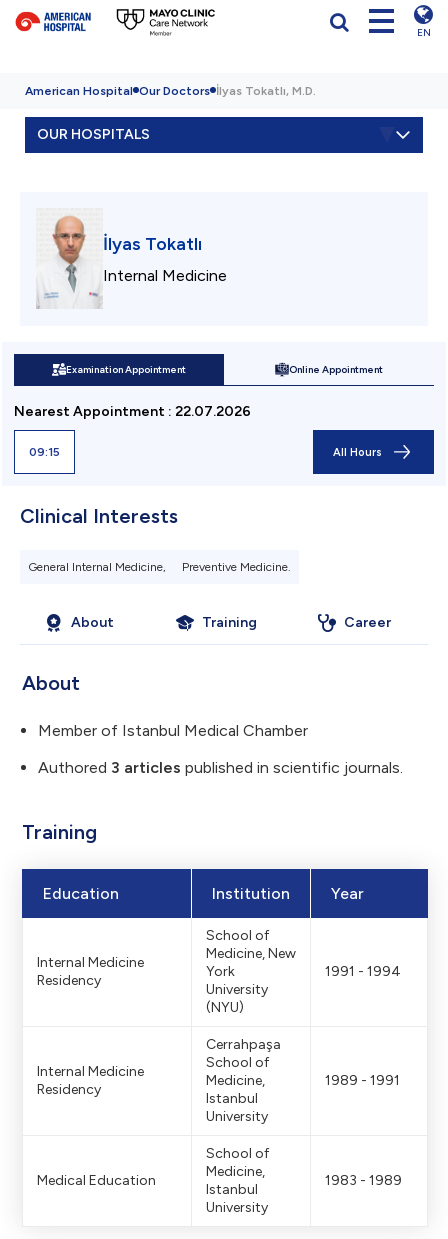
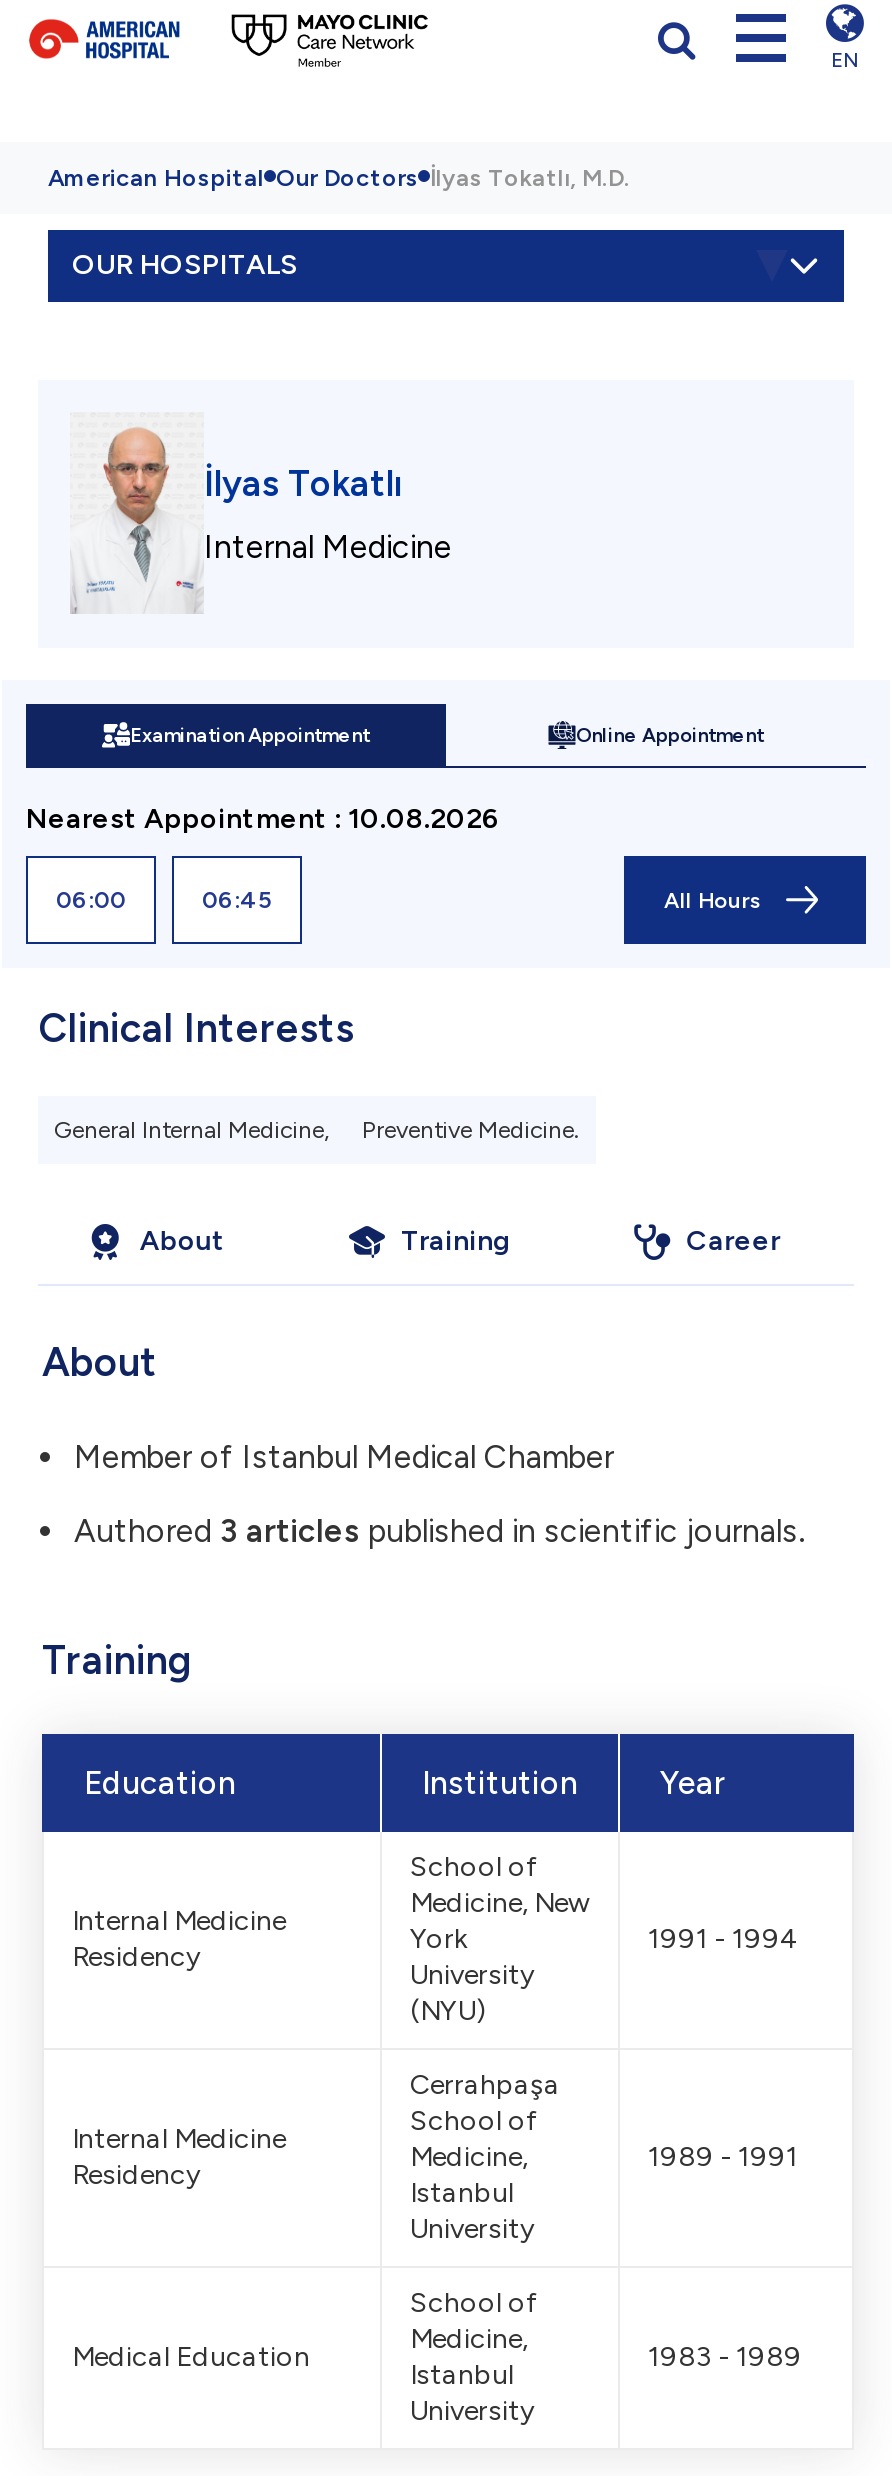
- Nearest Appointment: 22.07.2026
+ Nearest Appointment: 10.08.2026

- 09:15
+ 06:00
+ 06:45
